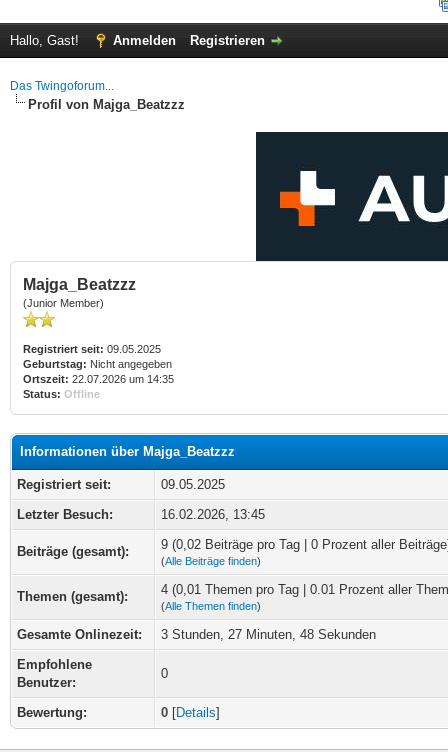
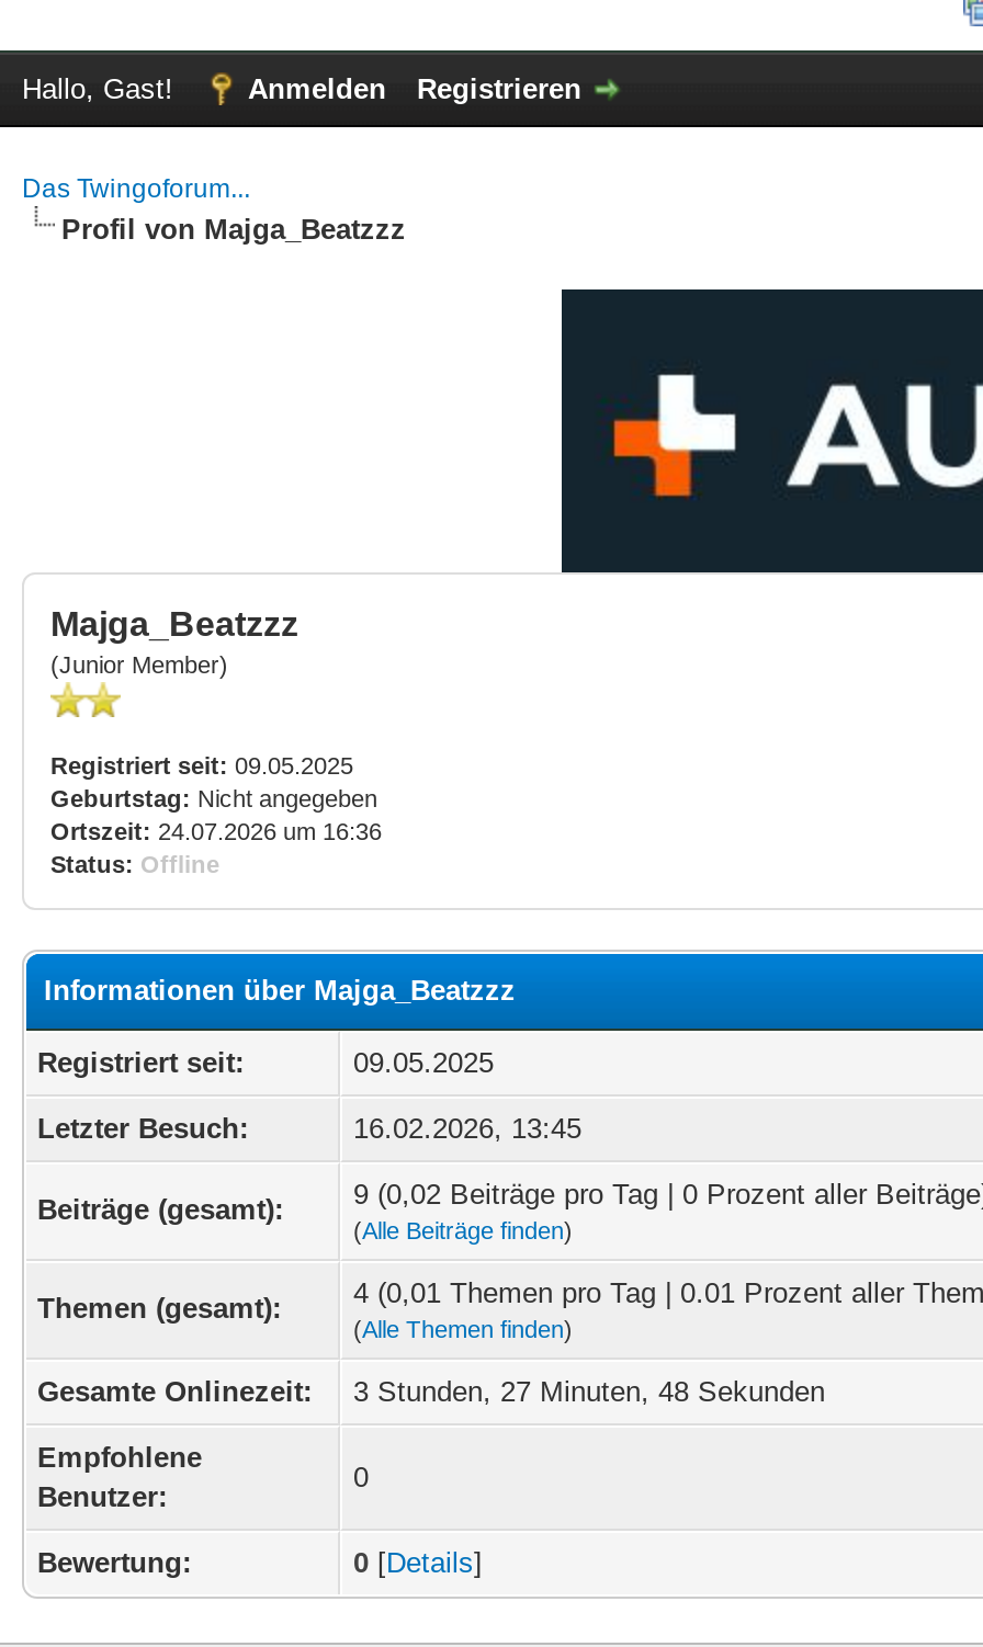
- Ortszeit: 22.07.2026 um 14:35
+ Ortszeit: 24.07.2026 um 16:36
